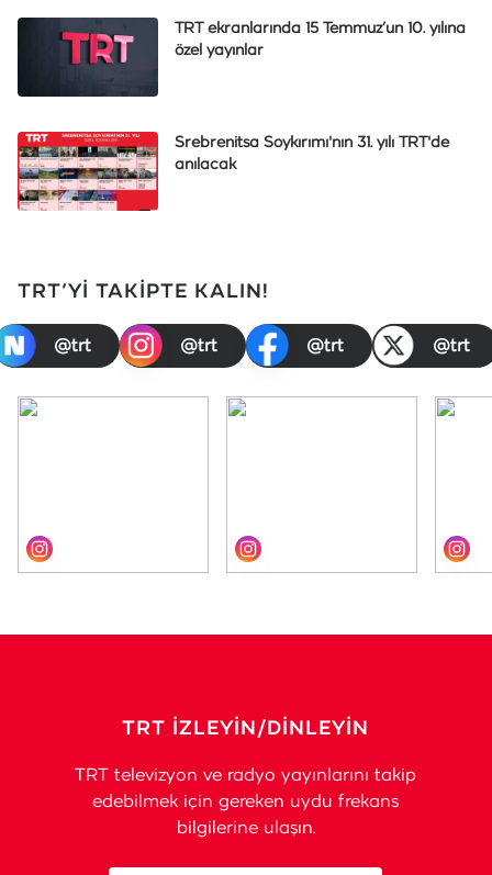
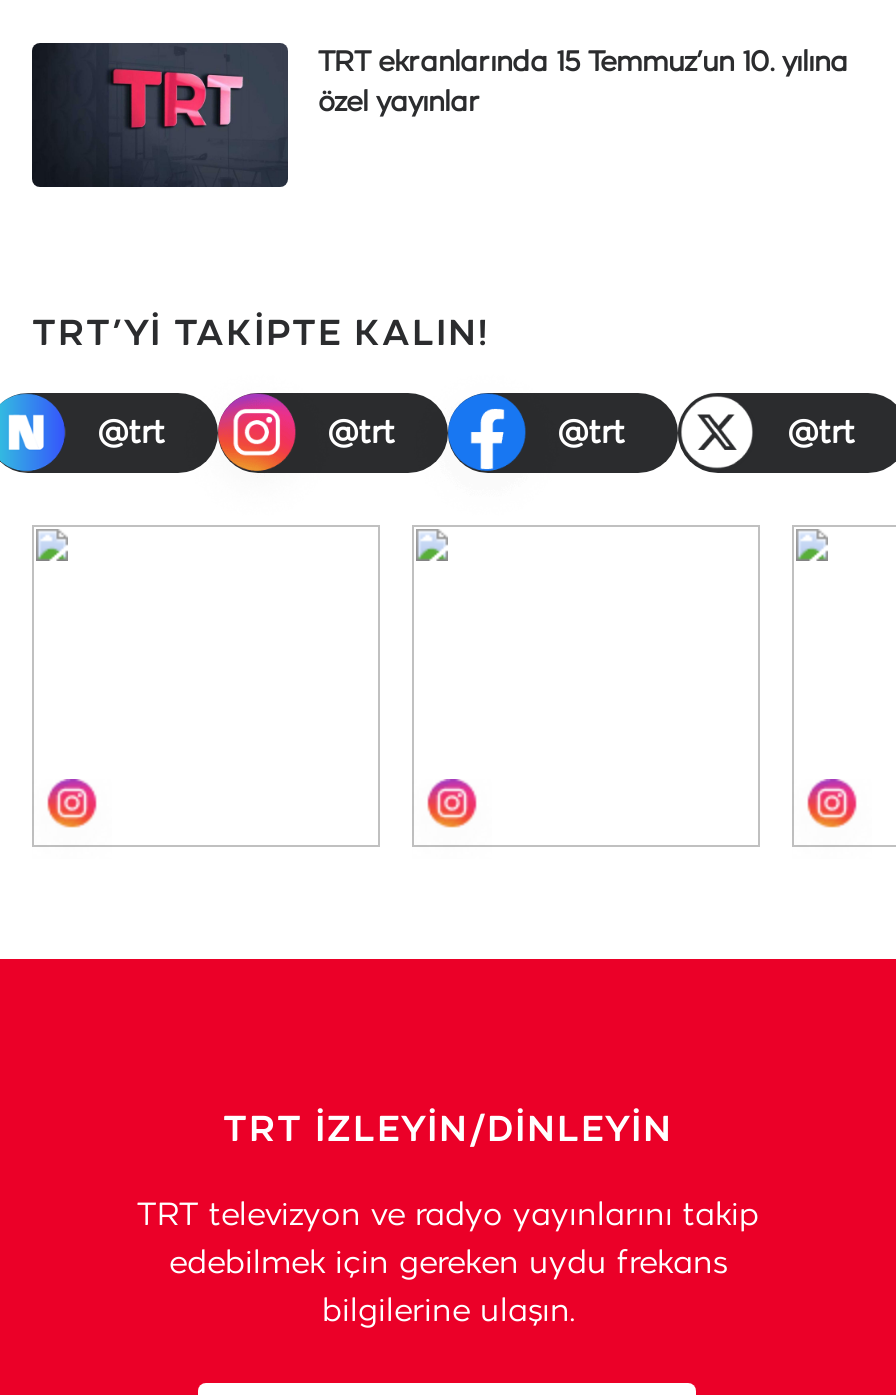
- [image]
- Srebrenitsa Soykırımı'nın 31. yılı TRT'de
- anılacak
